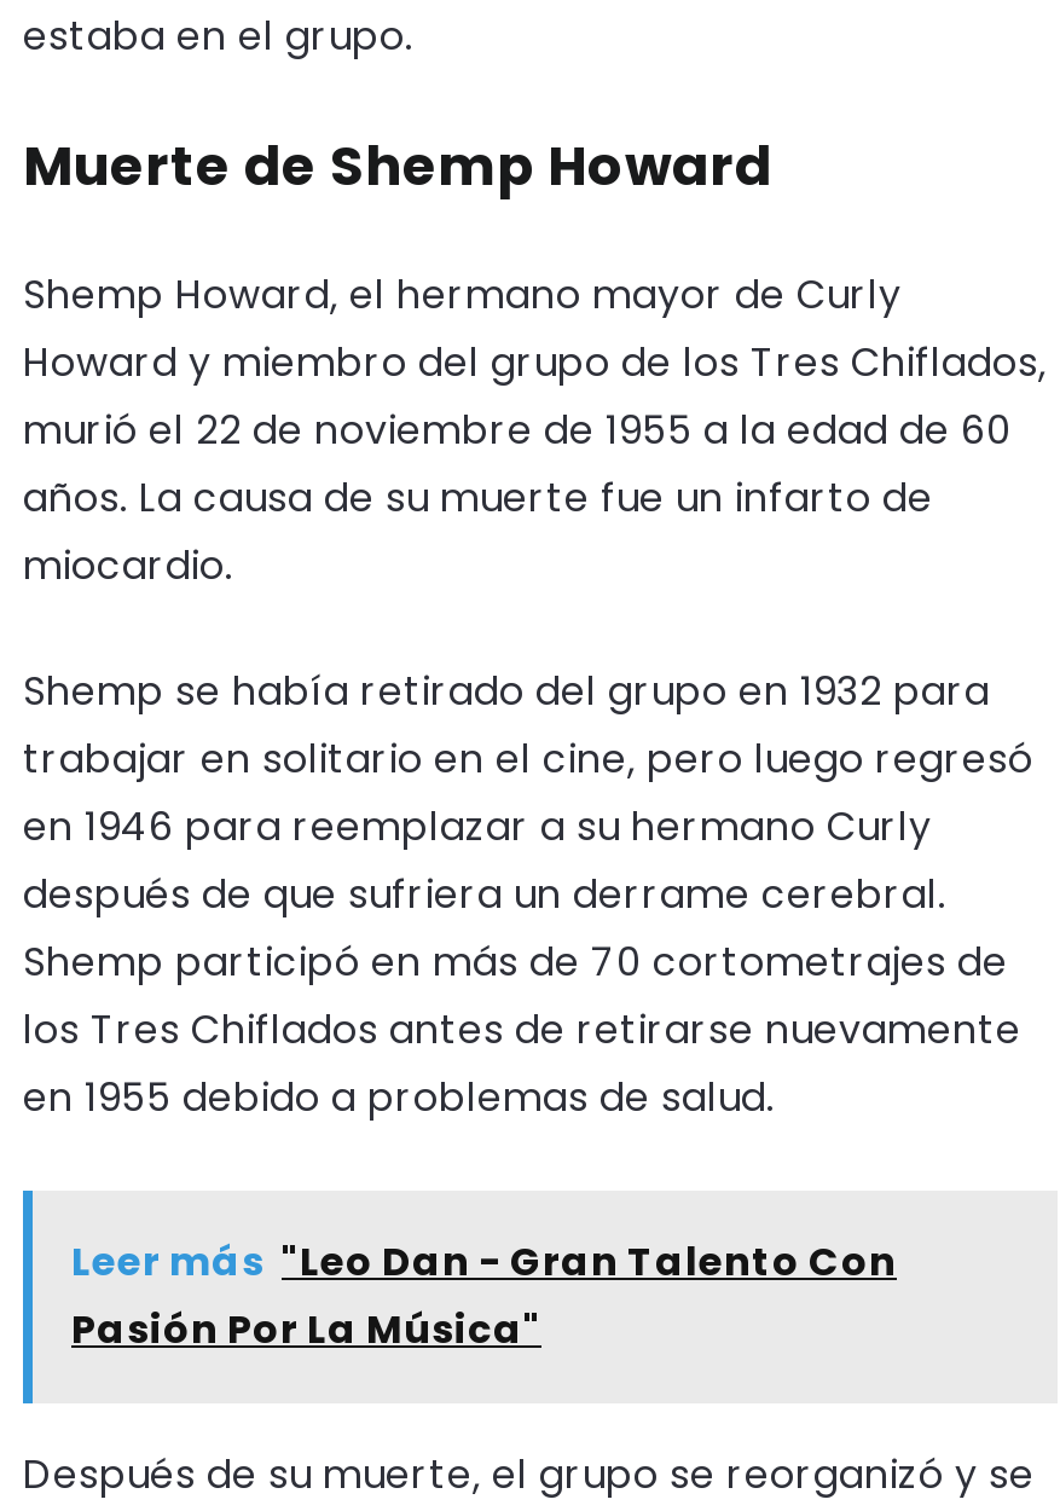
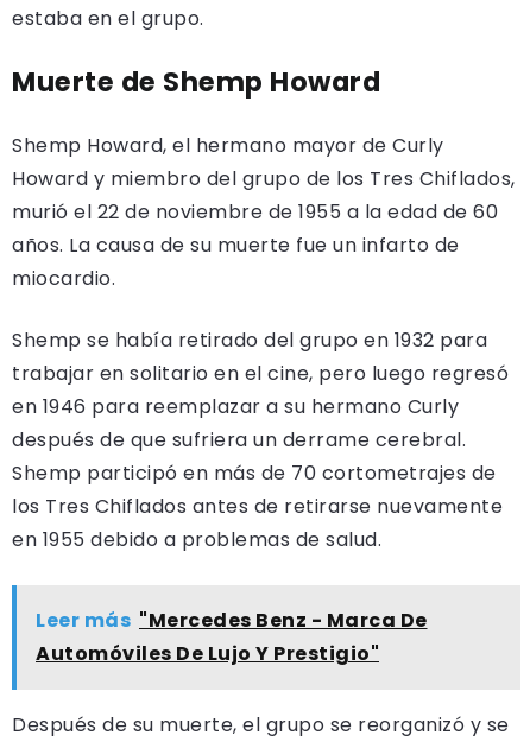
- Leer más "Leo Dan - Gran Talento Con
- Pasión Por La Música"
+ Leer más "Mercedes Benz - Marca De
+ Automóviles De Lujo Y Prestigio"
